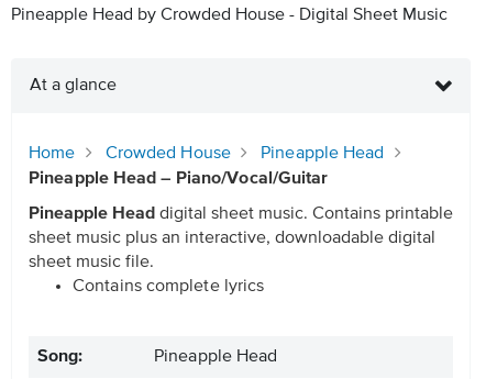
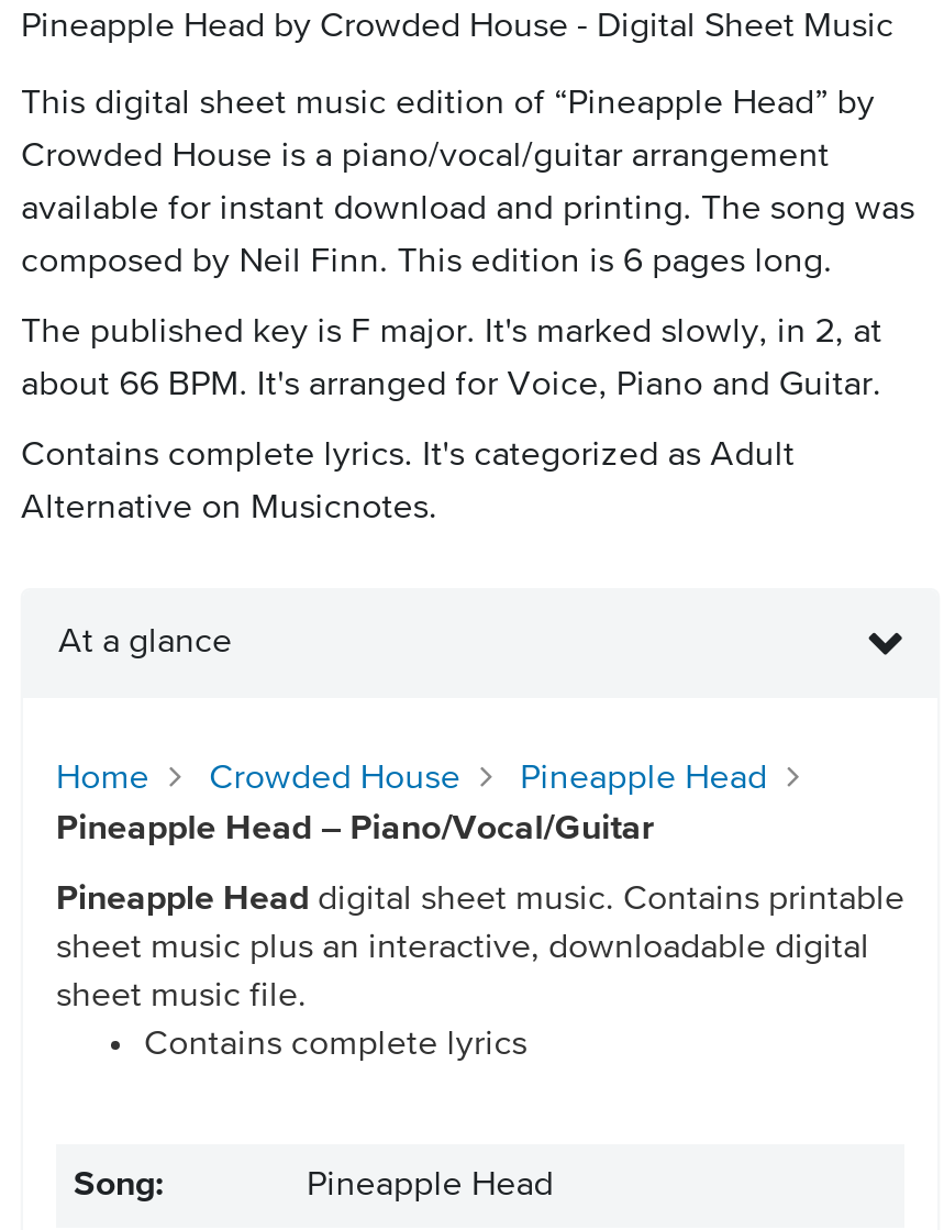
+ This digital sheet music edition of “Pineapple Head” by
+ Crowded House is a piano/vocal/guitar arrangement
+ available for instant download and printing. The song was
+ composed by Neil Finn. This edition is 6 pages long.
+ The published key is F major. It's marked slowly, in 2, at
+ about 66 BPM. It's arranged for Voice, Piano and Guitar.
+ Contains complete lyrics. It's categorized as Adult
+ Alternative on Musicnotes.
